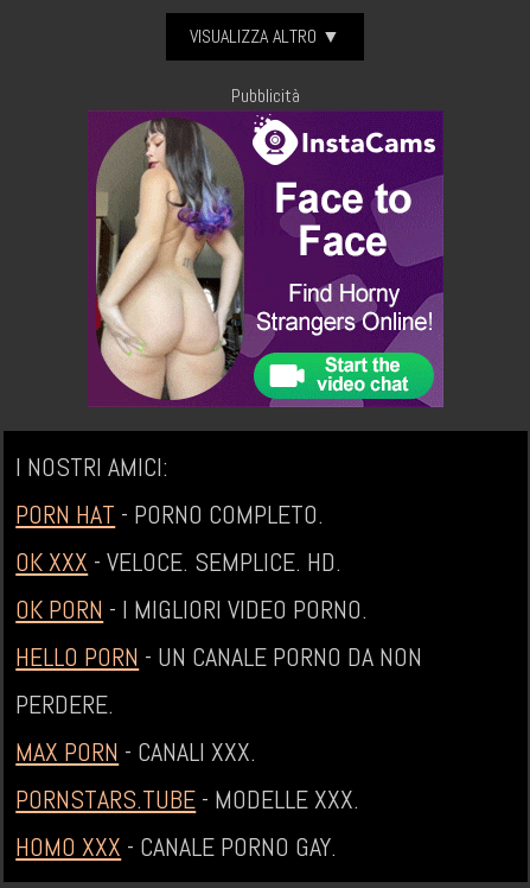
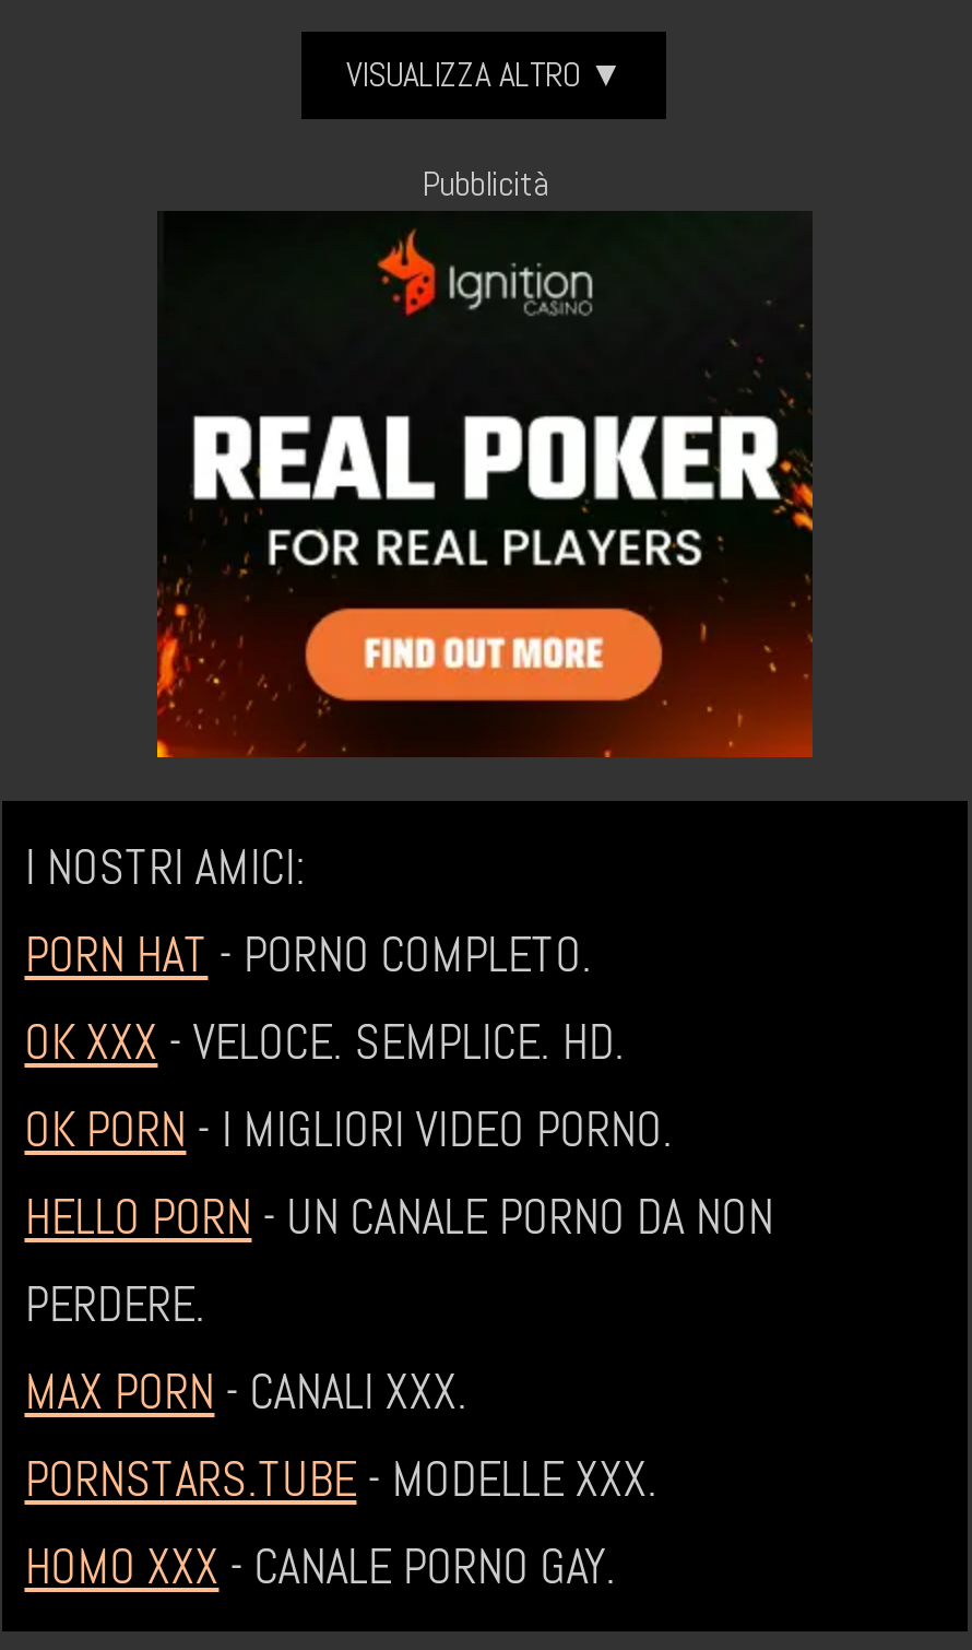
- [image]
+ [image]
